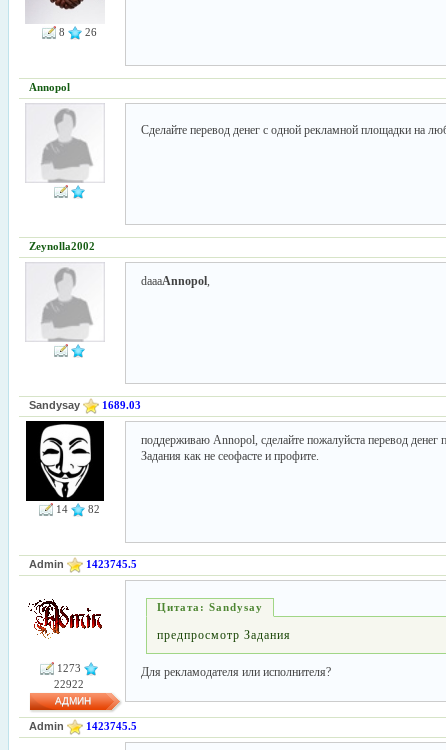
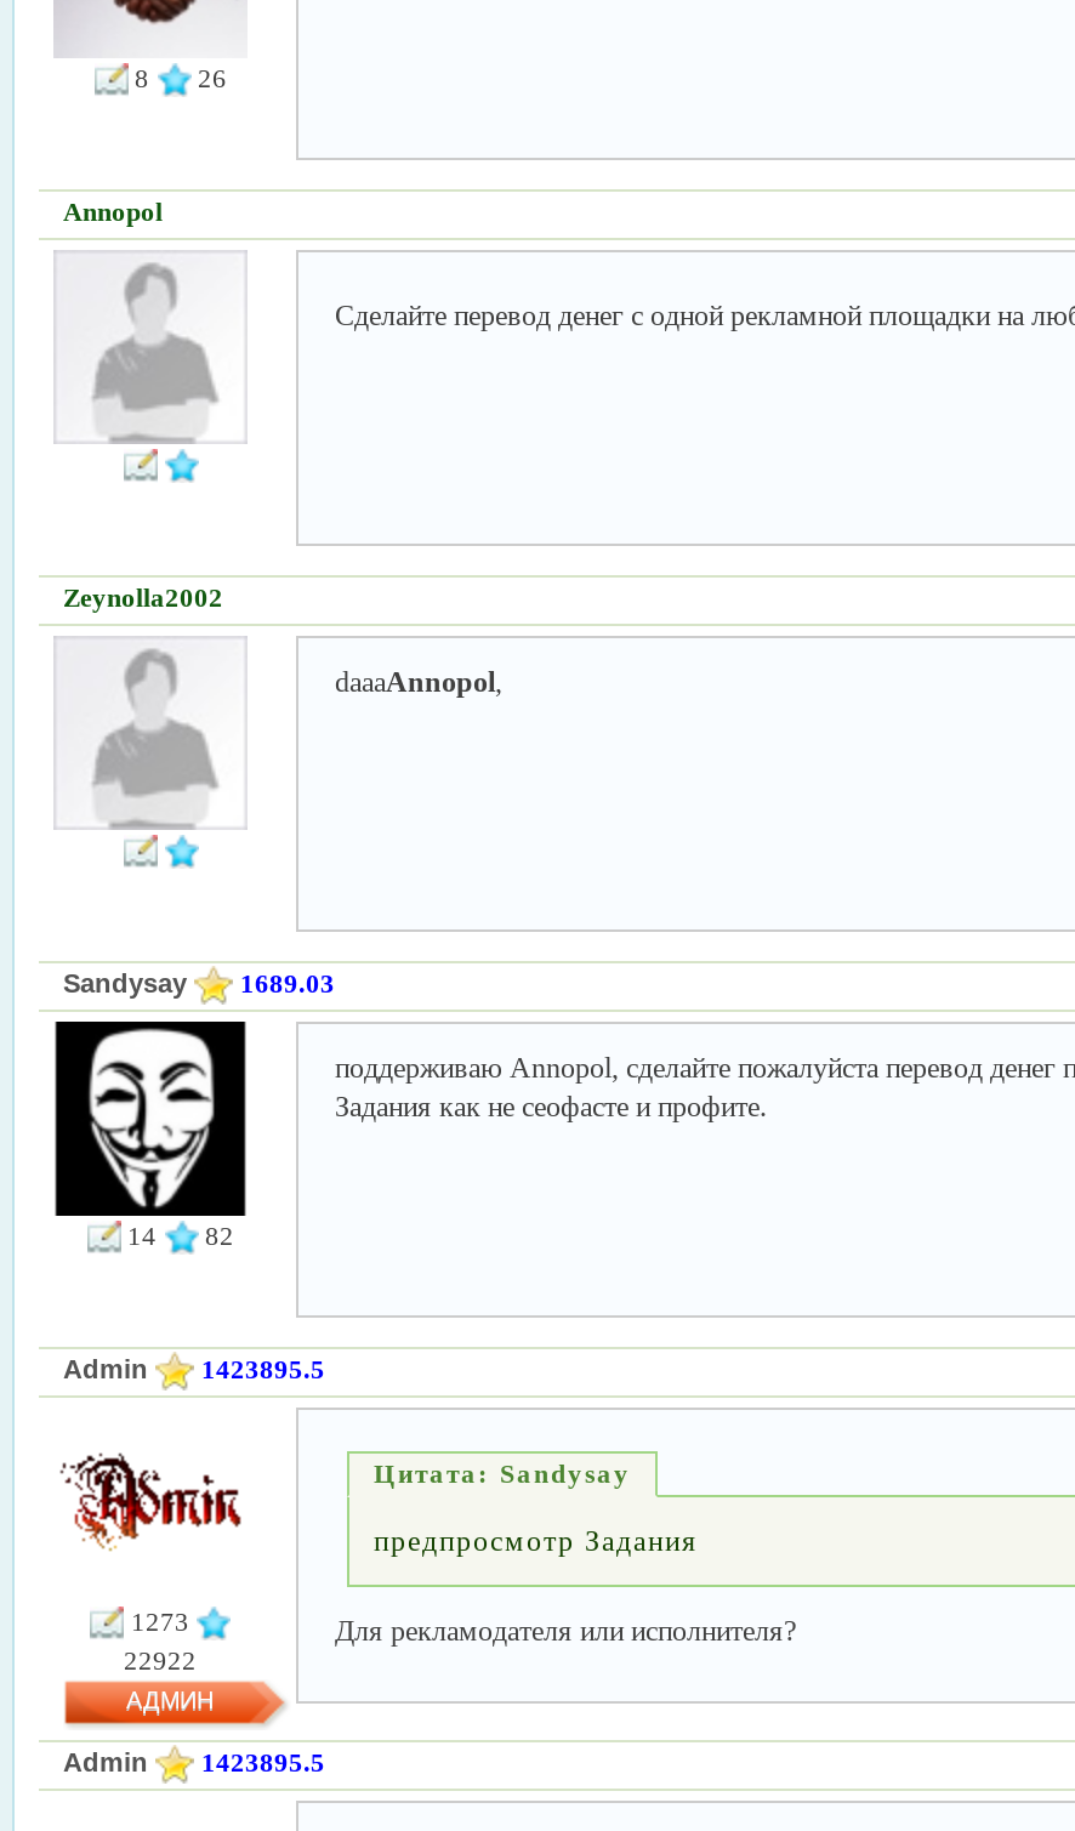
- Admin 1423745.5
+ Admin 1423895.5

- Admin 1423745.5
+ Admin 1423895.5
